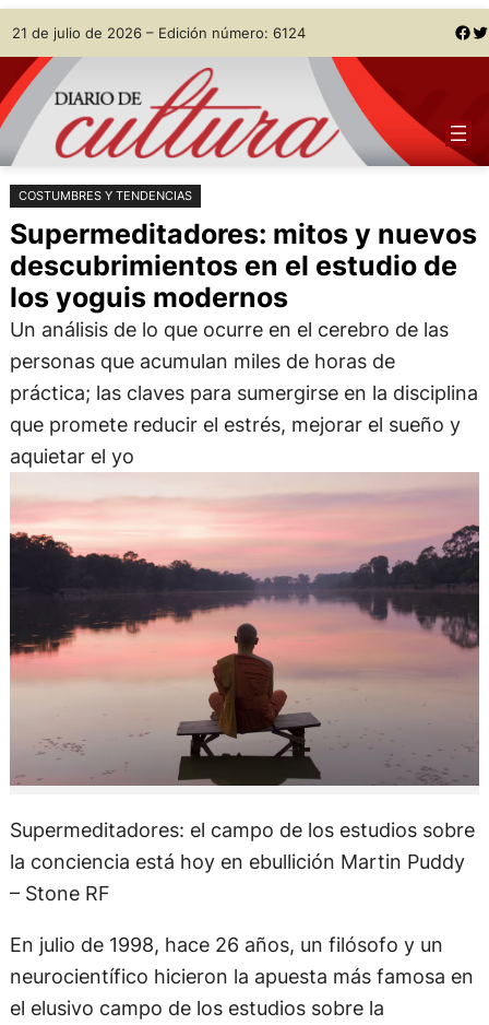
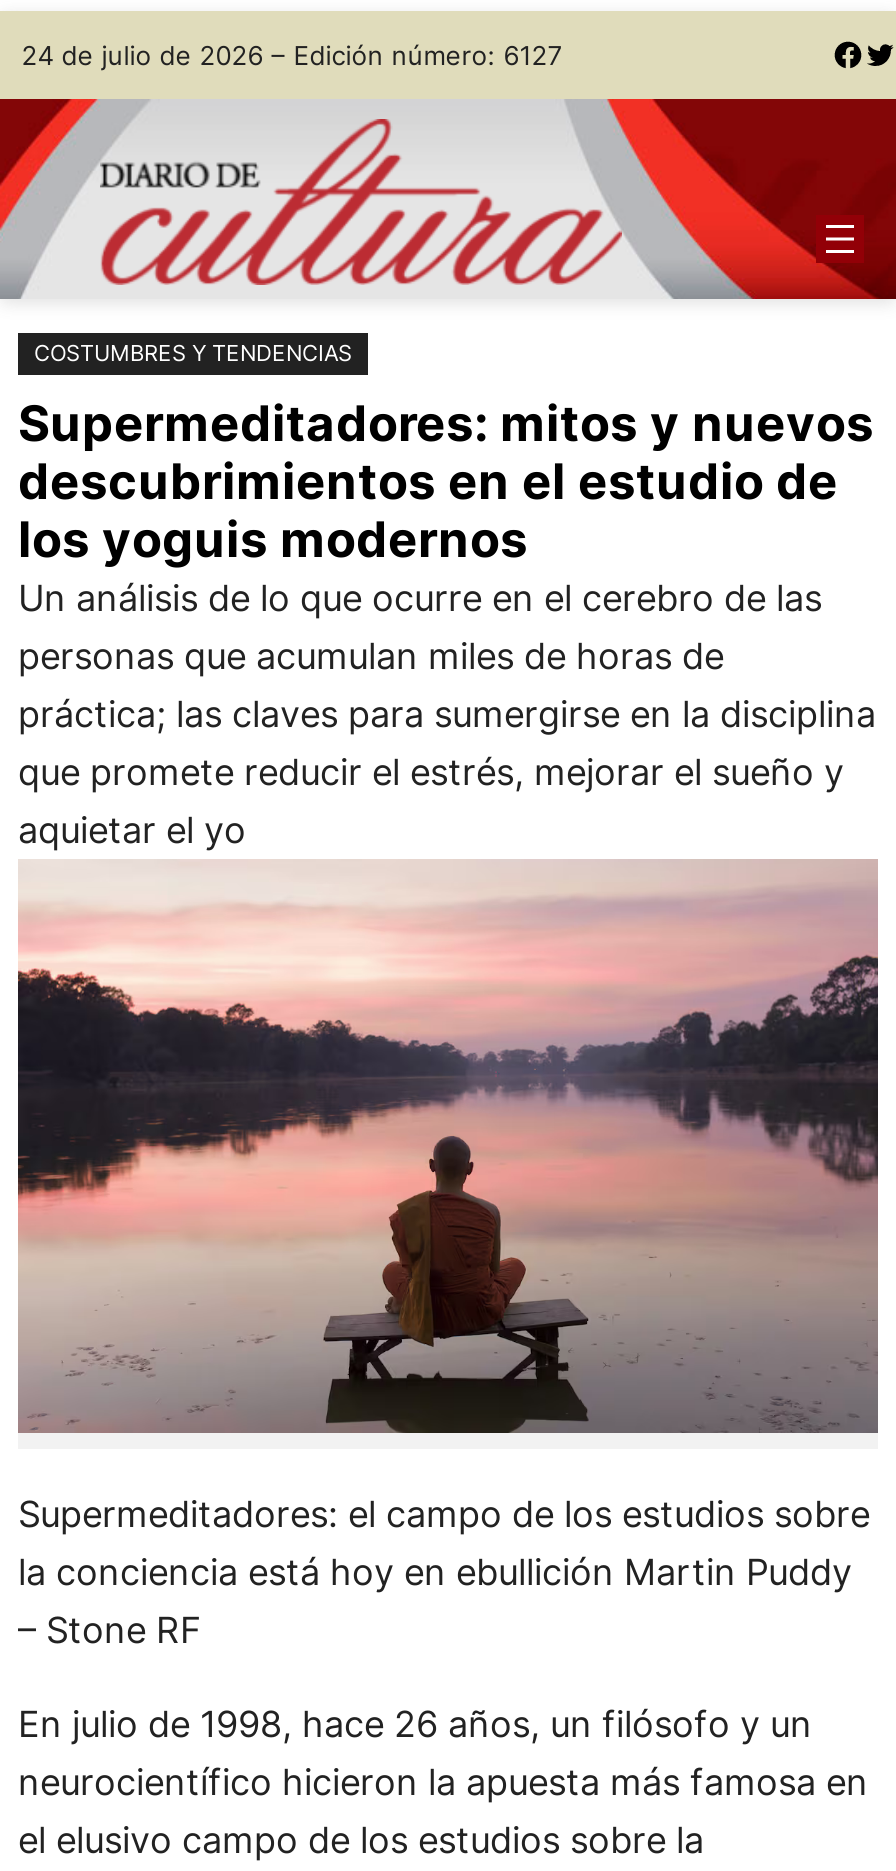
- 21 de julio de 2026 – Edición número: 6124
+ 24 de julio de 2026 – Edición número: 6127
